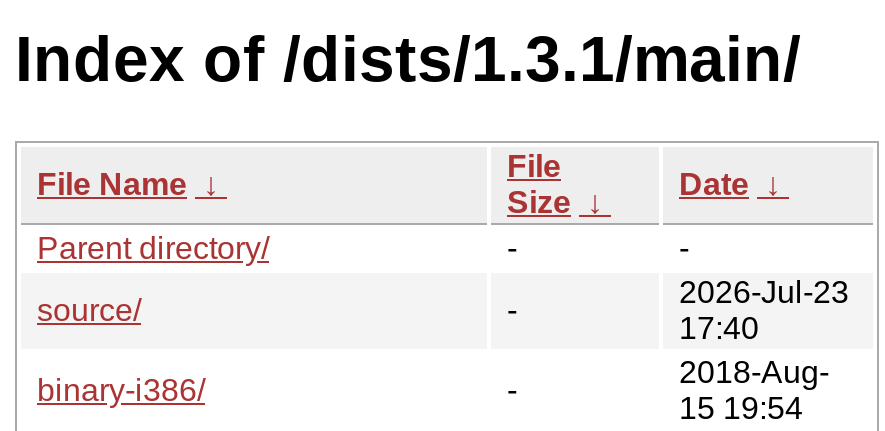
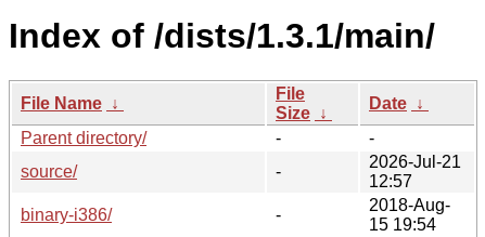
- 2026-Jul-23
- 17:40
+ 2026-Jul-21
+ 12:57
